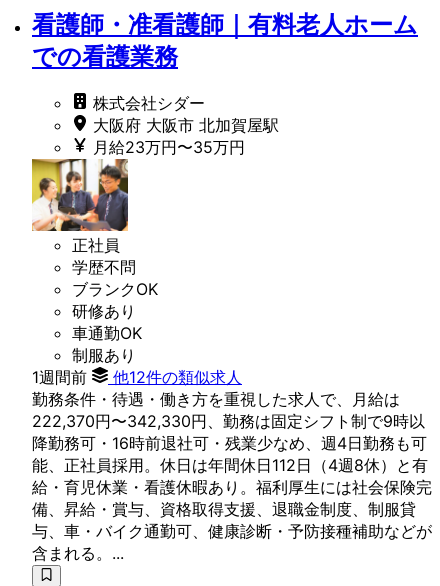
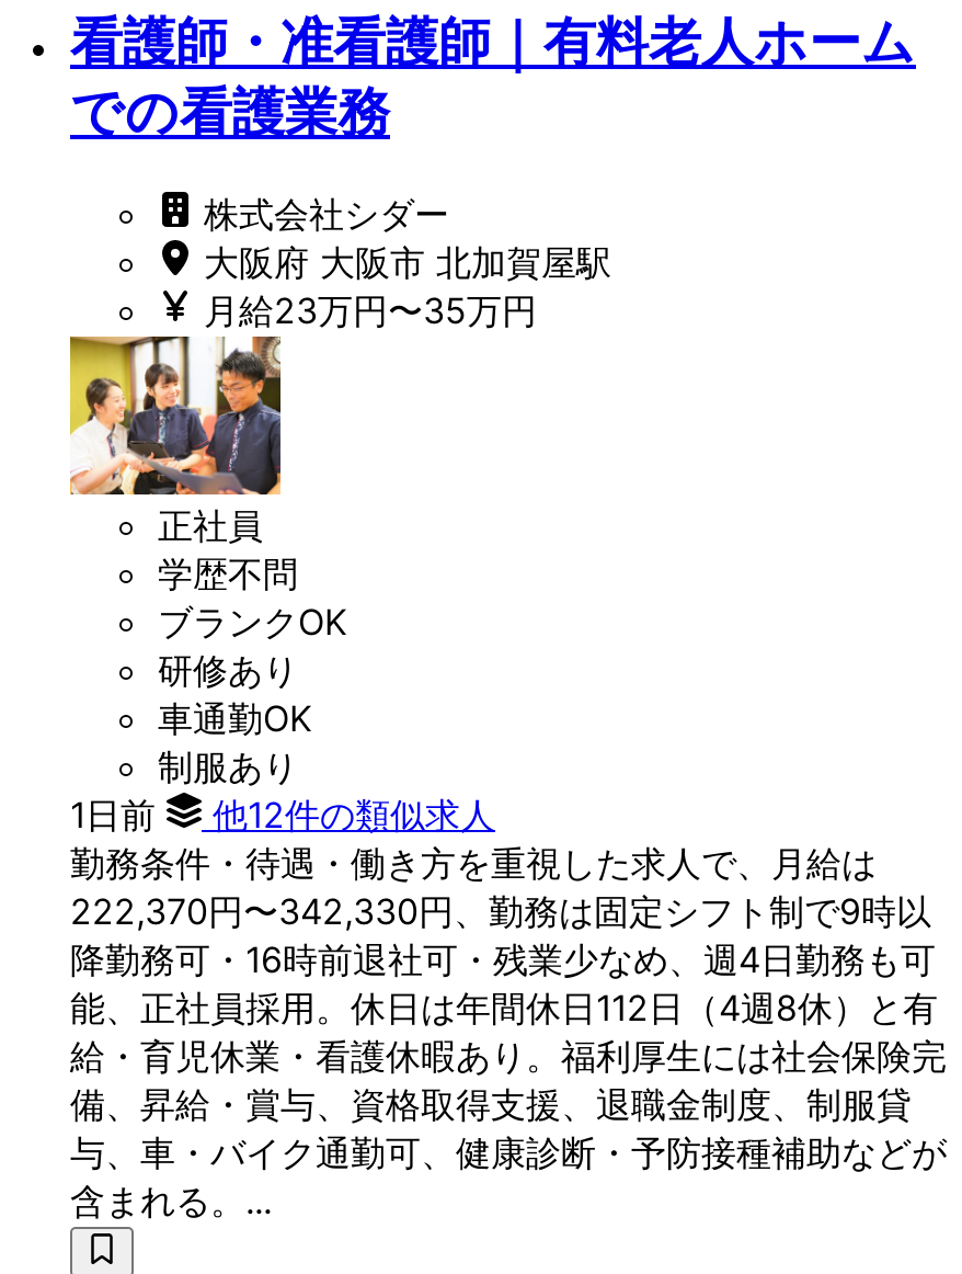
- 1週間前 他12件の類似求人
+ 1日前 他12件の類似求人
